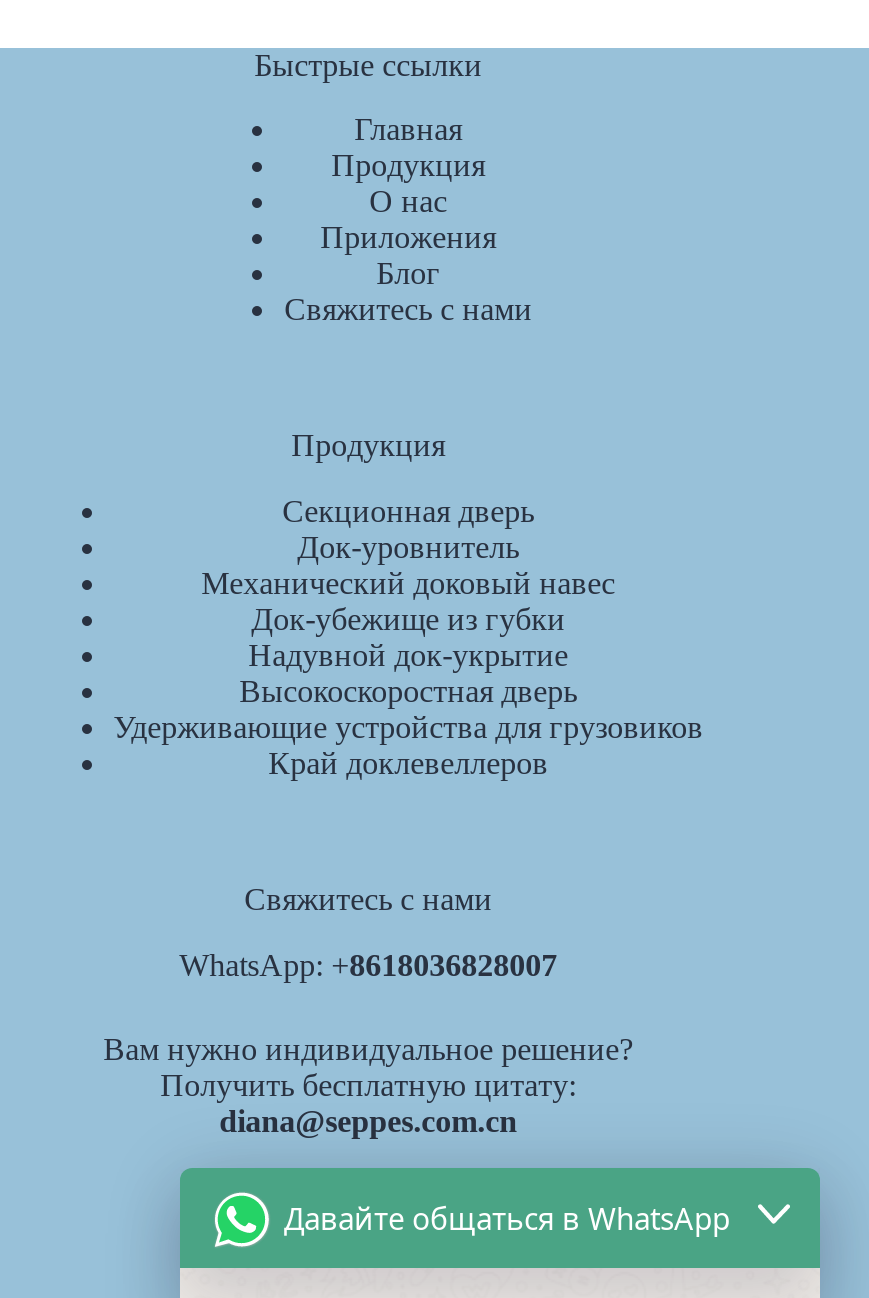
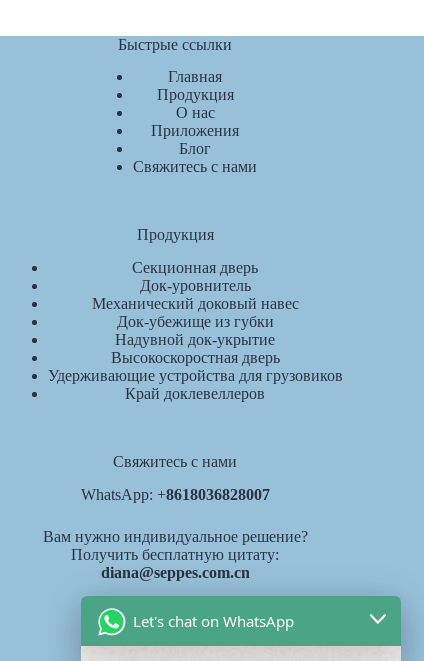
- Давайте общаться в WhatsApp
+ Let's chat on WhatsApp
